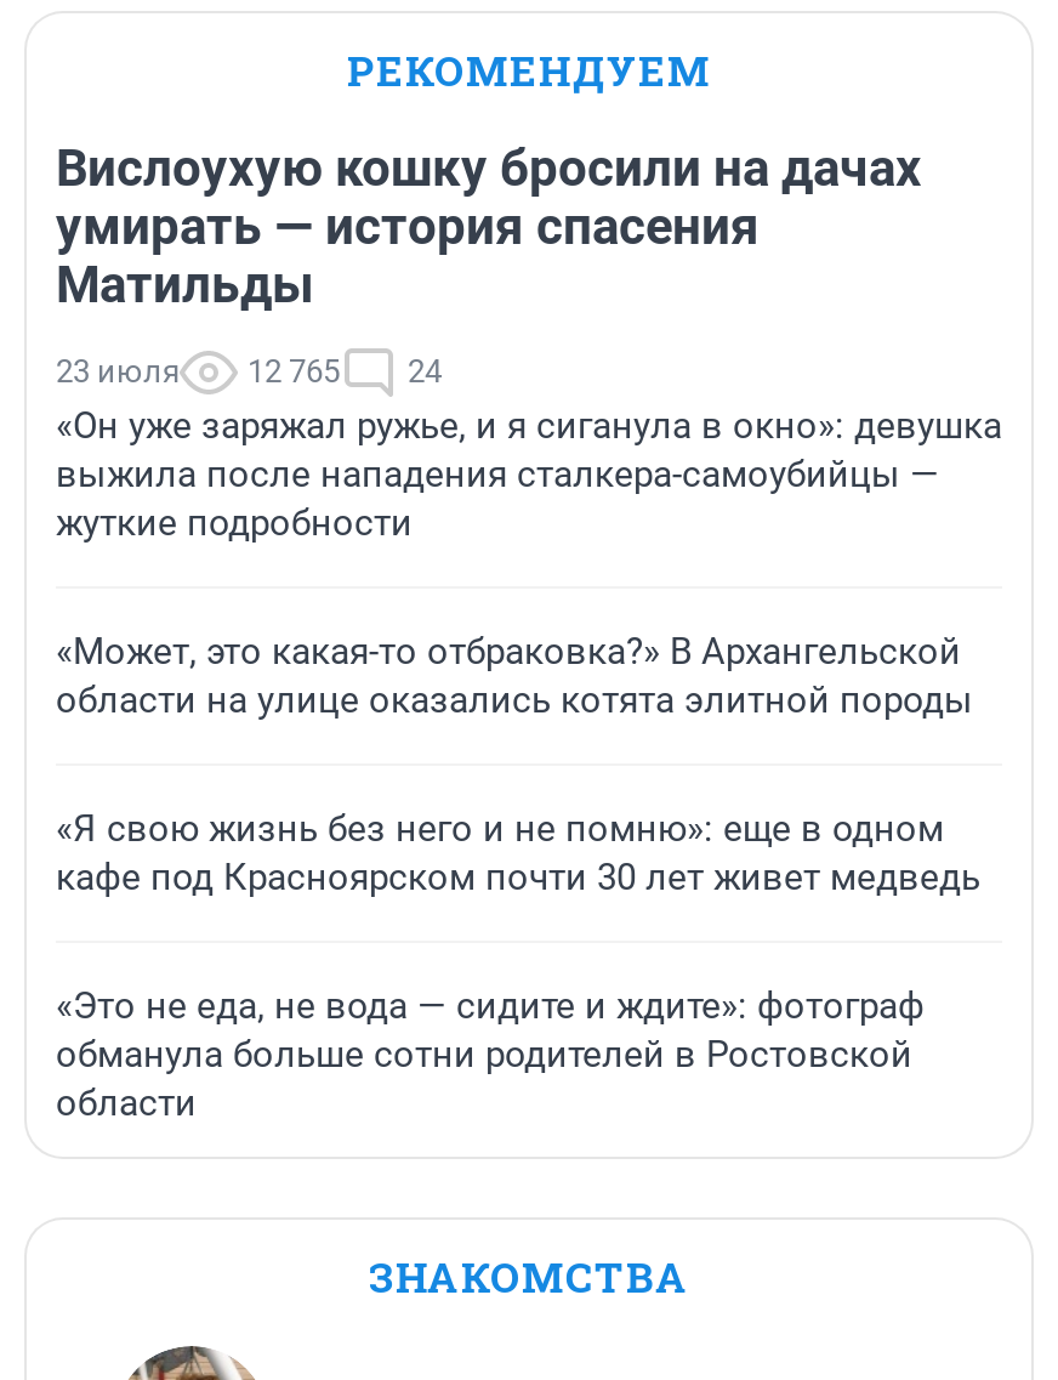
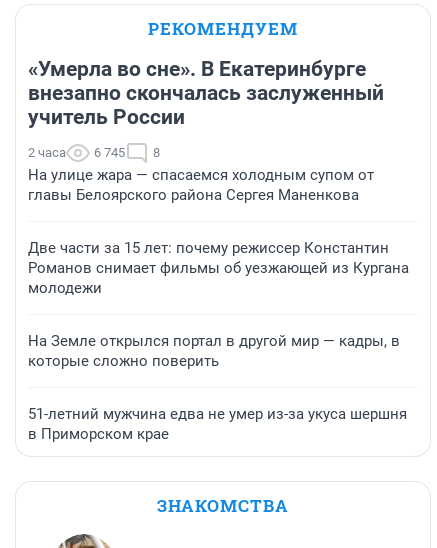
- Вислоухую кошку бросили на дачах
- умирать — история спасения
- Матильды
+ «Умерла во сне». В Екатеринбурге
+ внезапно скончалась заслуженный
+ учитель России

- 23 июля
- 12 765
- 24
- «Он уже заряжал ружье, и я сиганула в окно»: девушка
- выжила после нападения сталкера-самоубийцы —
- жуткие подробности
+ 2 часа
+ 6 745
+ 8
+ На улице жара — спасаемся холодным супом от
+ главы Белоярского района Сергея Маненкова

- «Может, это какая-то отбраковка?» В Архангельской
- области на улице оказались котята элитной породы
+ Две части за 15 лет: почему режиссер Константин
+ Романов снимает фильмы об уезжающей из Кургана
+ молодежи

- «Я свою жизнь без него и не помню»: еще в одном
- кафе под Красноярском почти 30 лет живет медведь
+ На Земле открылся портал в другой мир — кадры, в
+ которые сложно поверить

- «Это не еда, не вода — сидите и ждите»: фотограф
- обманула больше сотни родителей в Ростовской
- области
+ 51-летний мужчина едва не умер из-за укуса шершня
+ в Приморском крае
